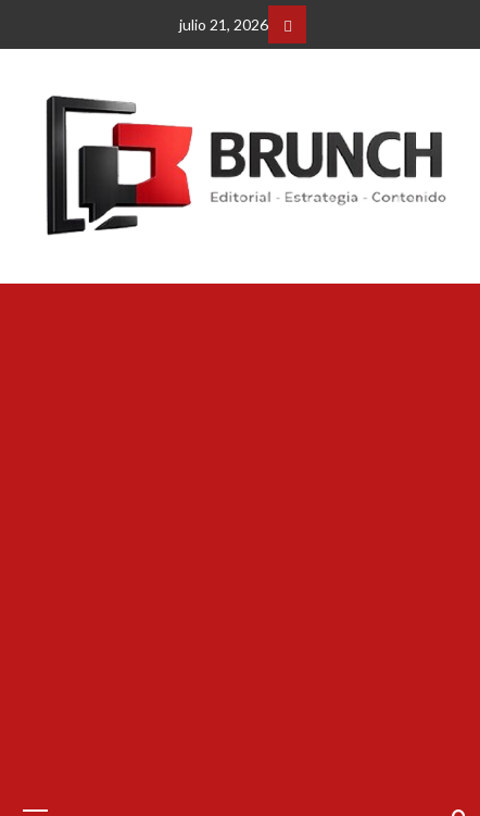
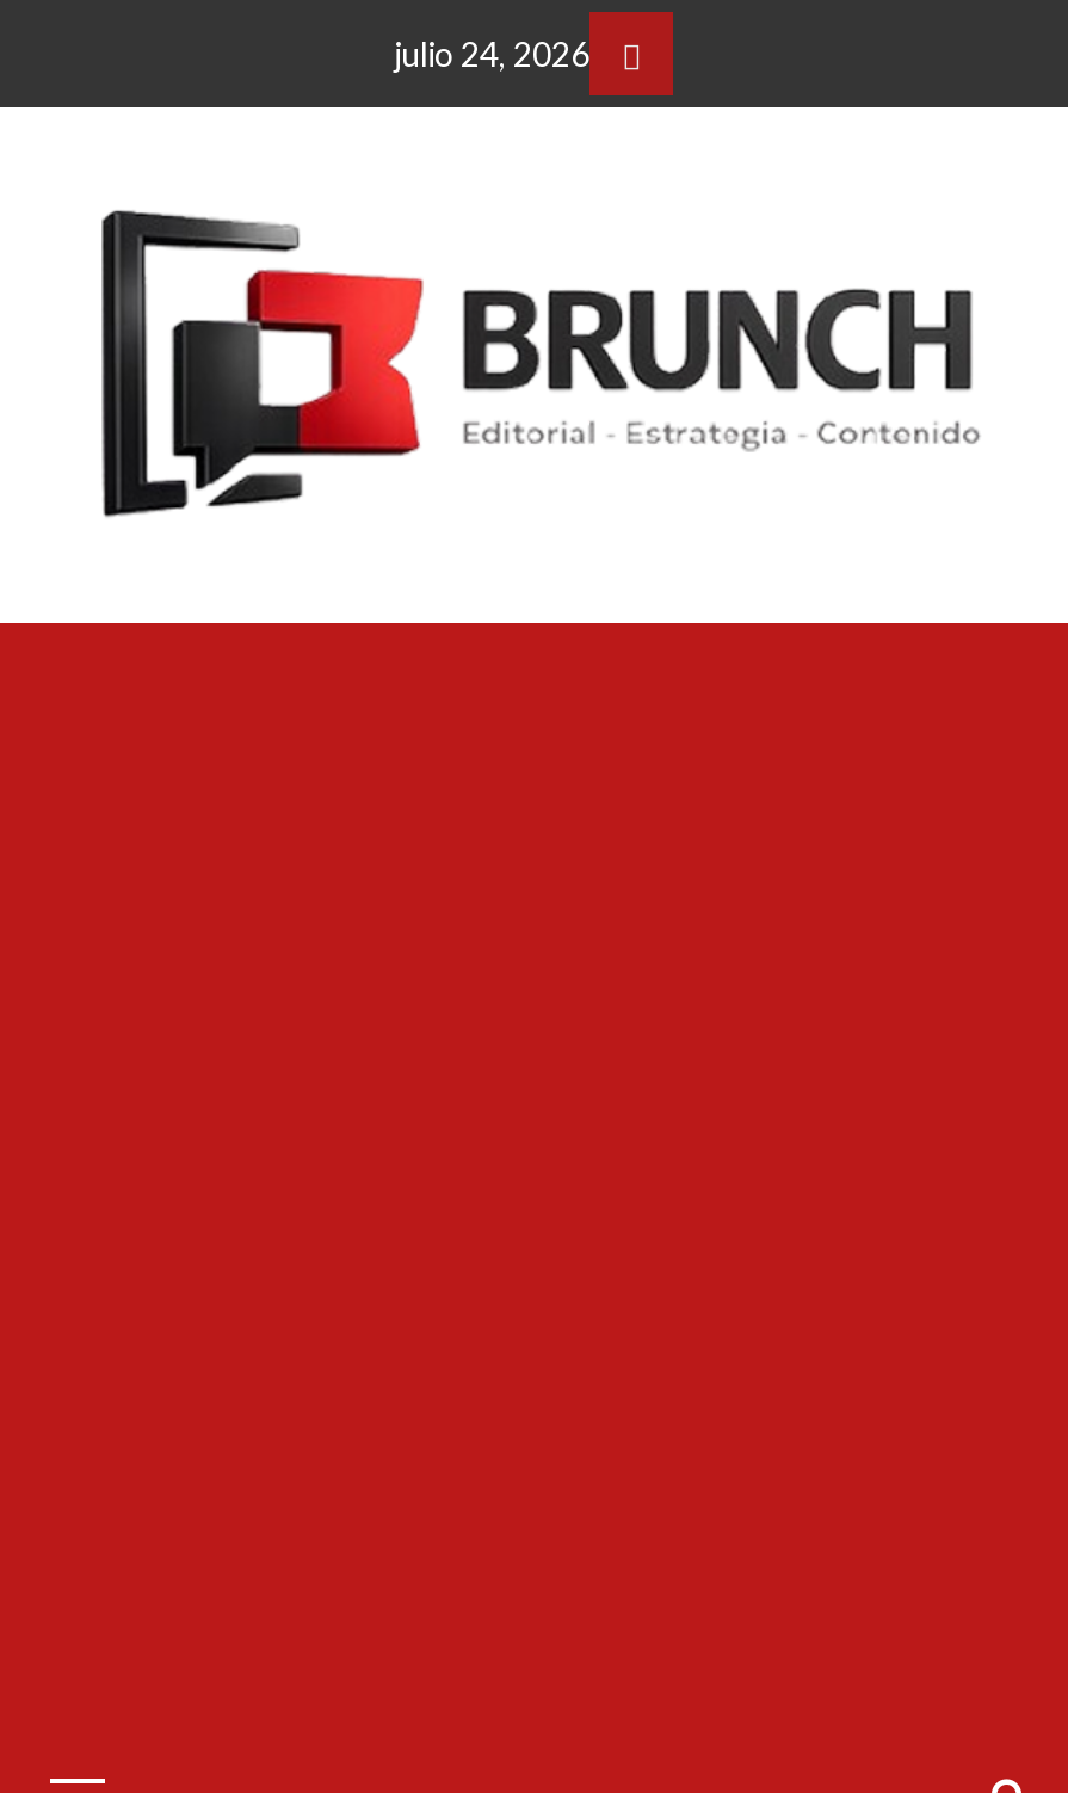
- julio 21, 2026
+ julio 24, 2026
